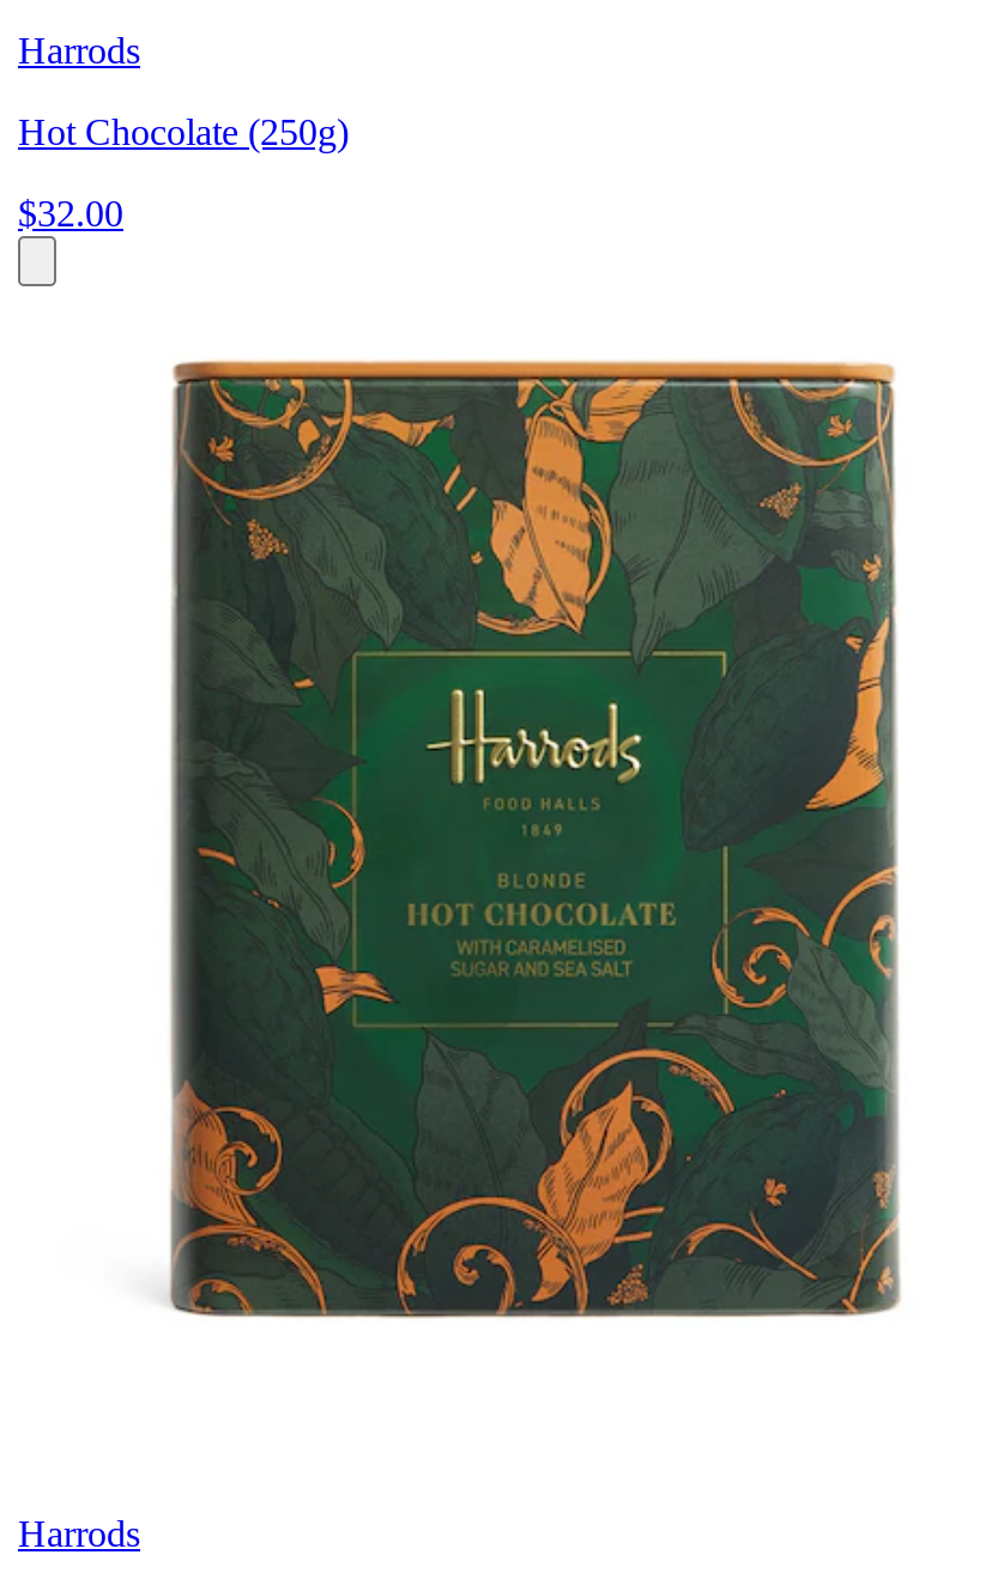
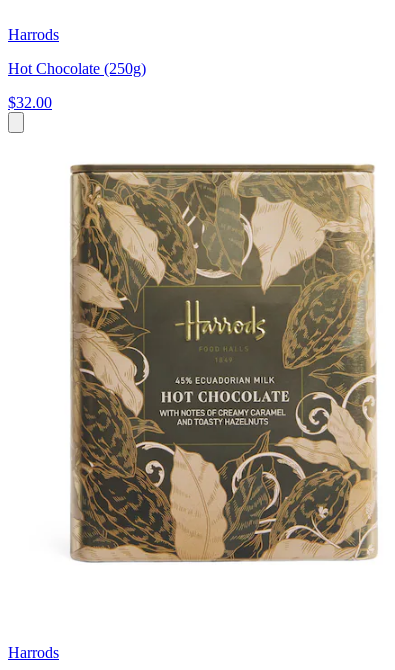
- [image]
+ [image]
